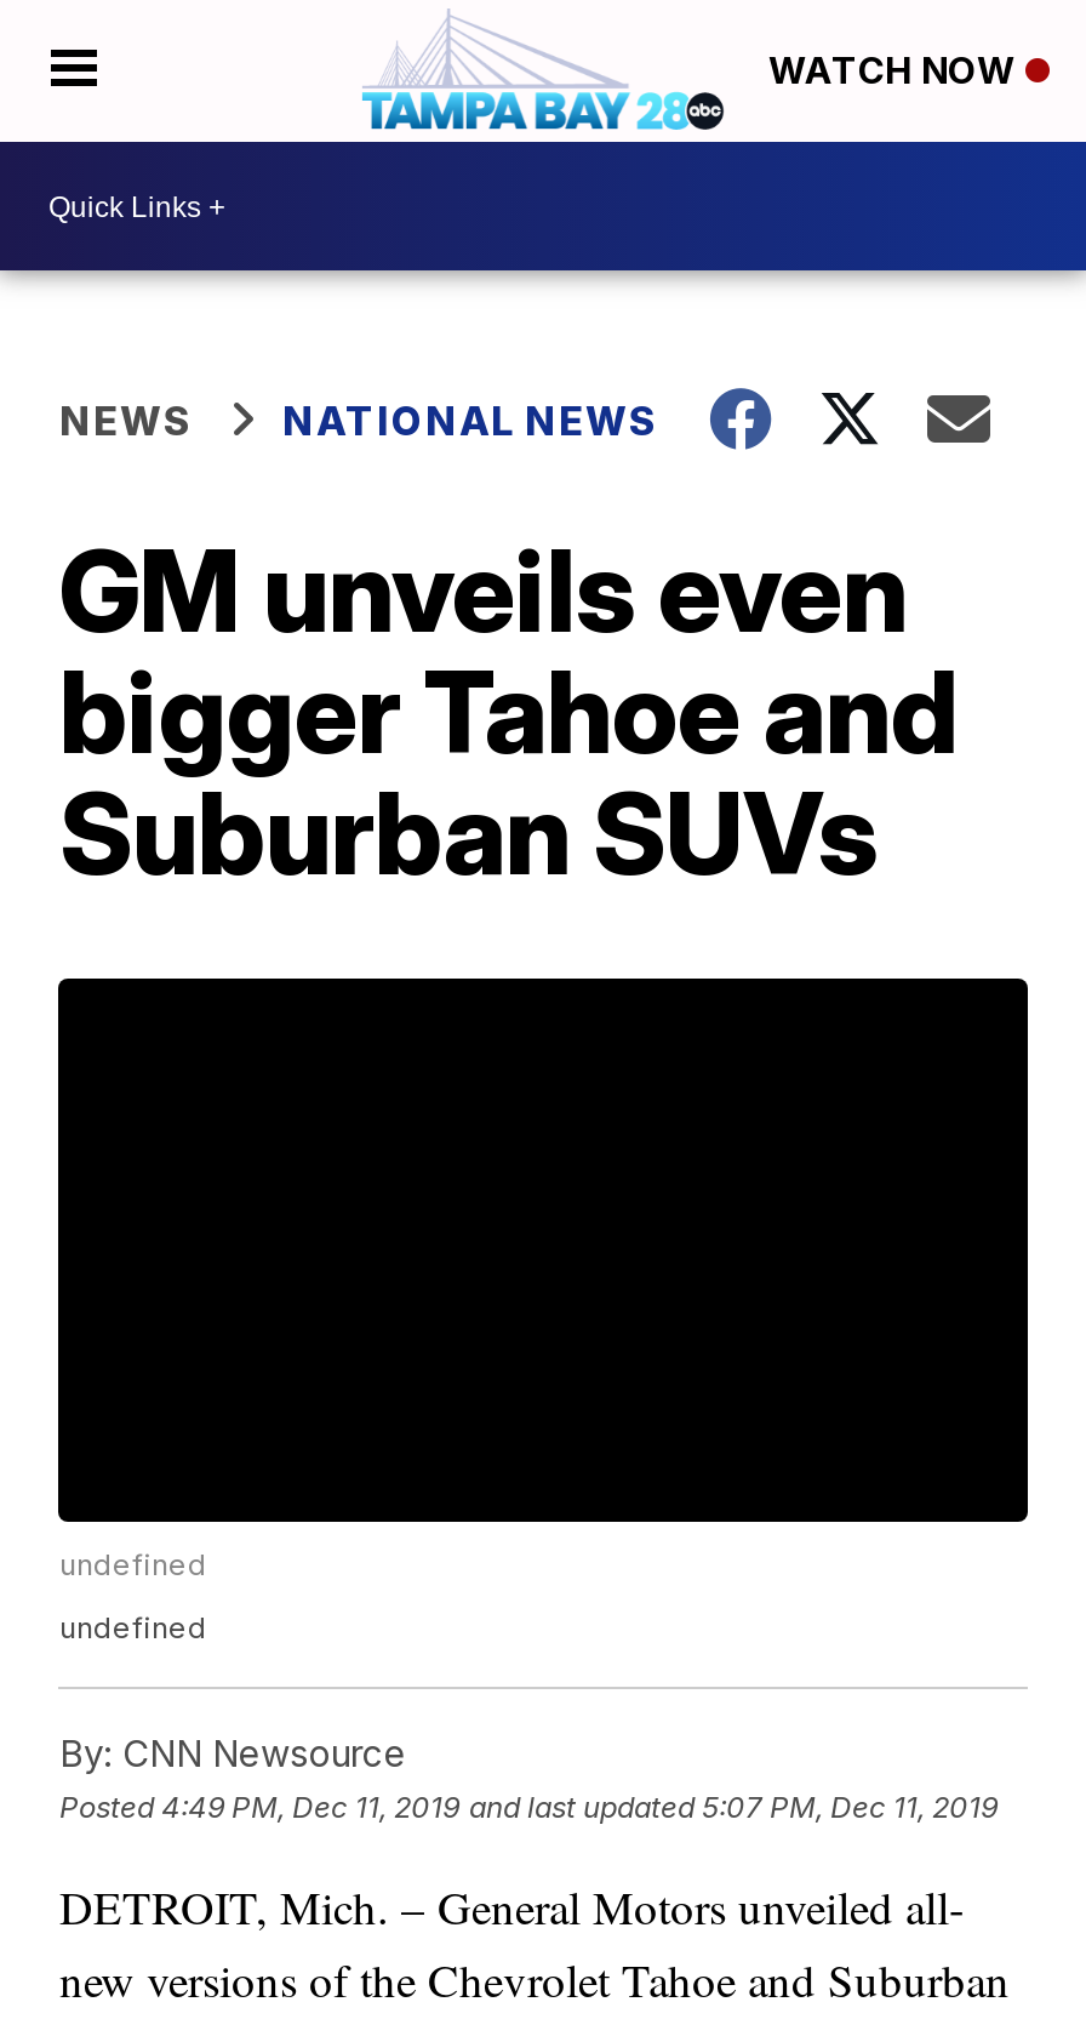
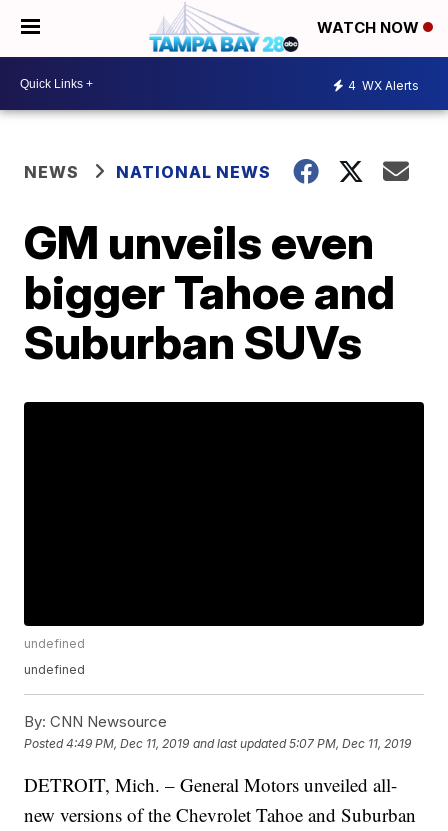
+ 4 WX Alerts
